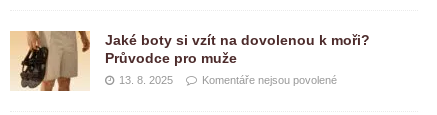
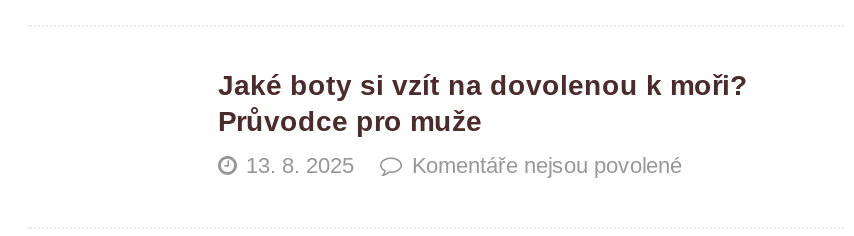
- [image]
